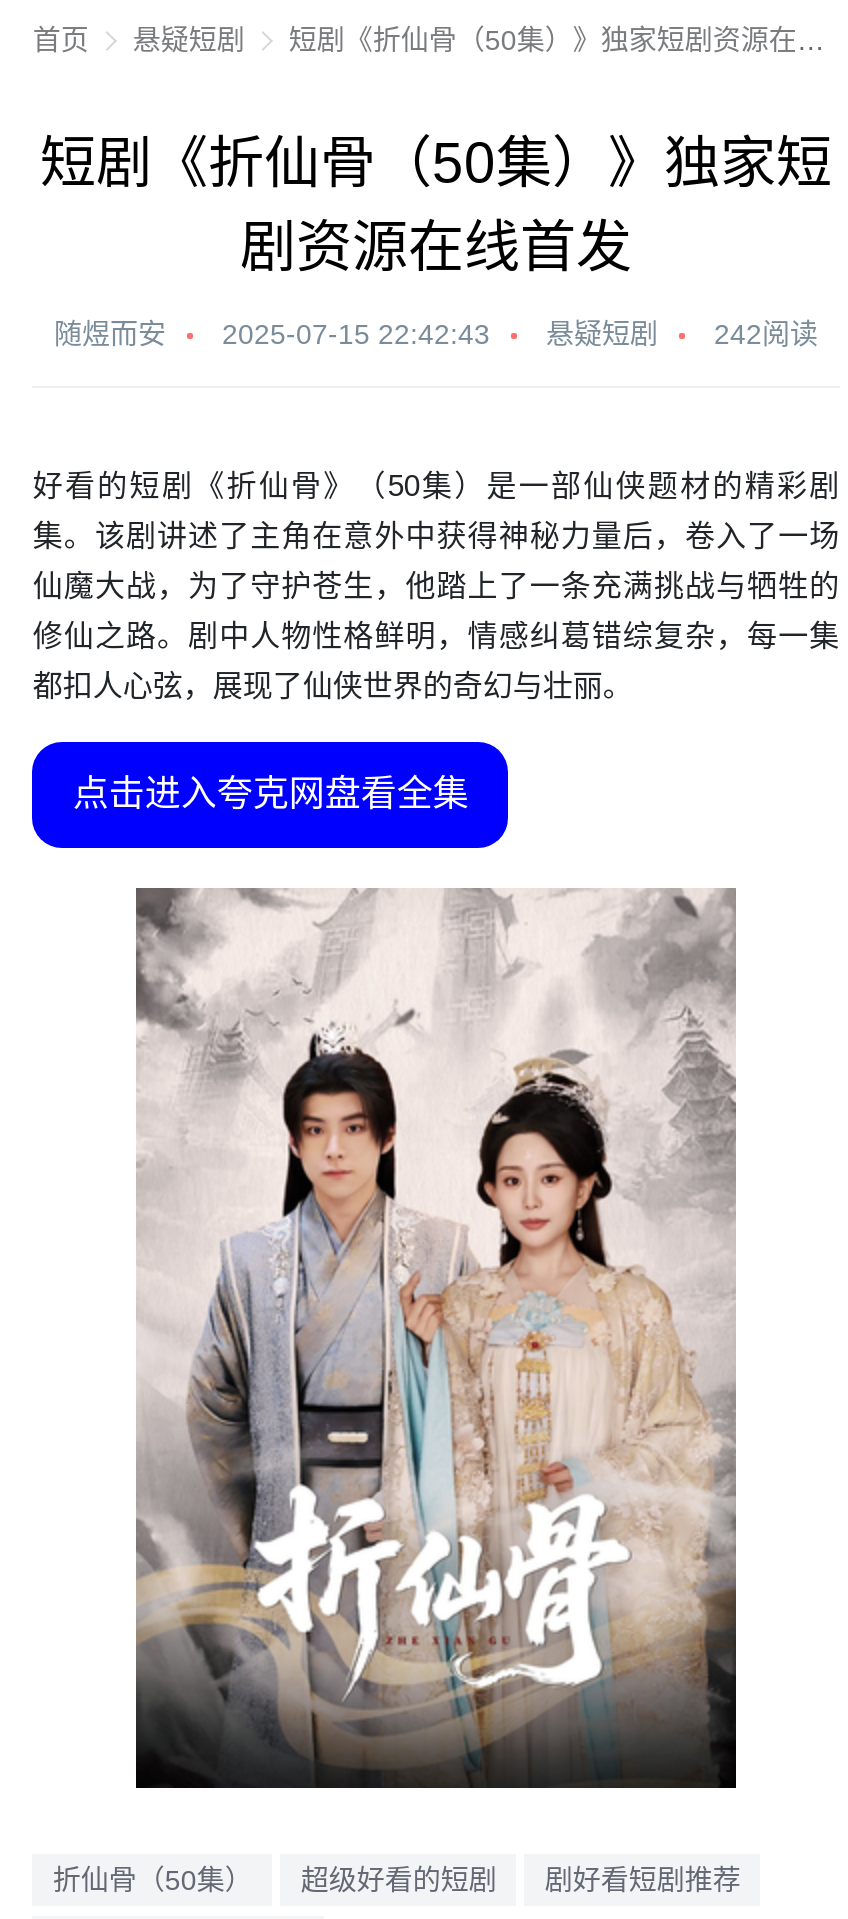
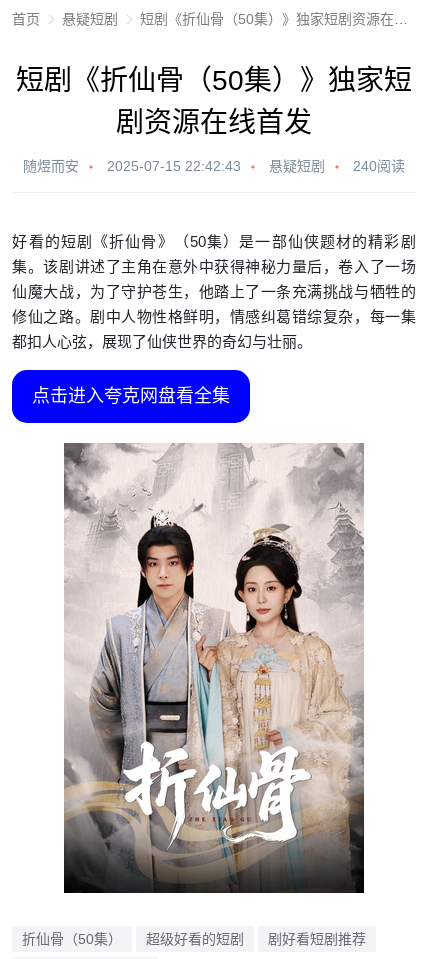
- 随煜而安 2025-07-15 22:42:43 悬疑短剧 242阅读
+ 随煜而安 2025-07-15 22:42:43 悬疑短剧 240阅读
